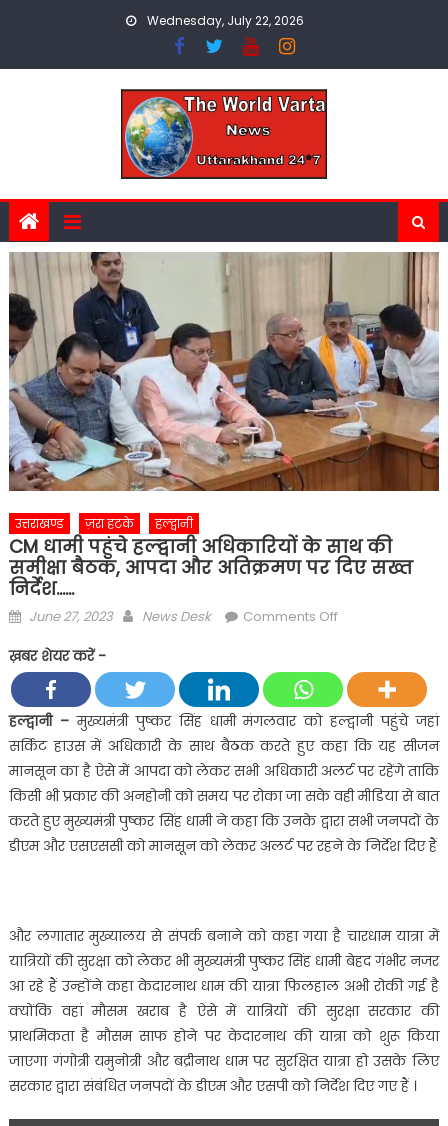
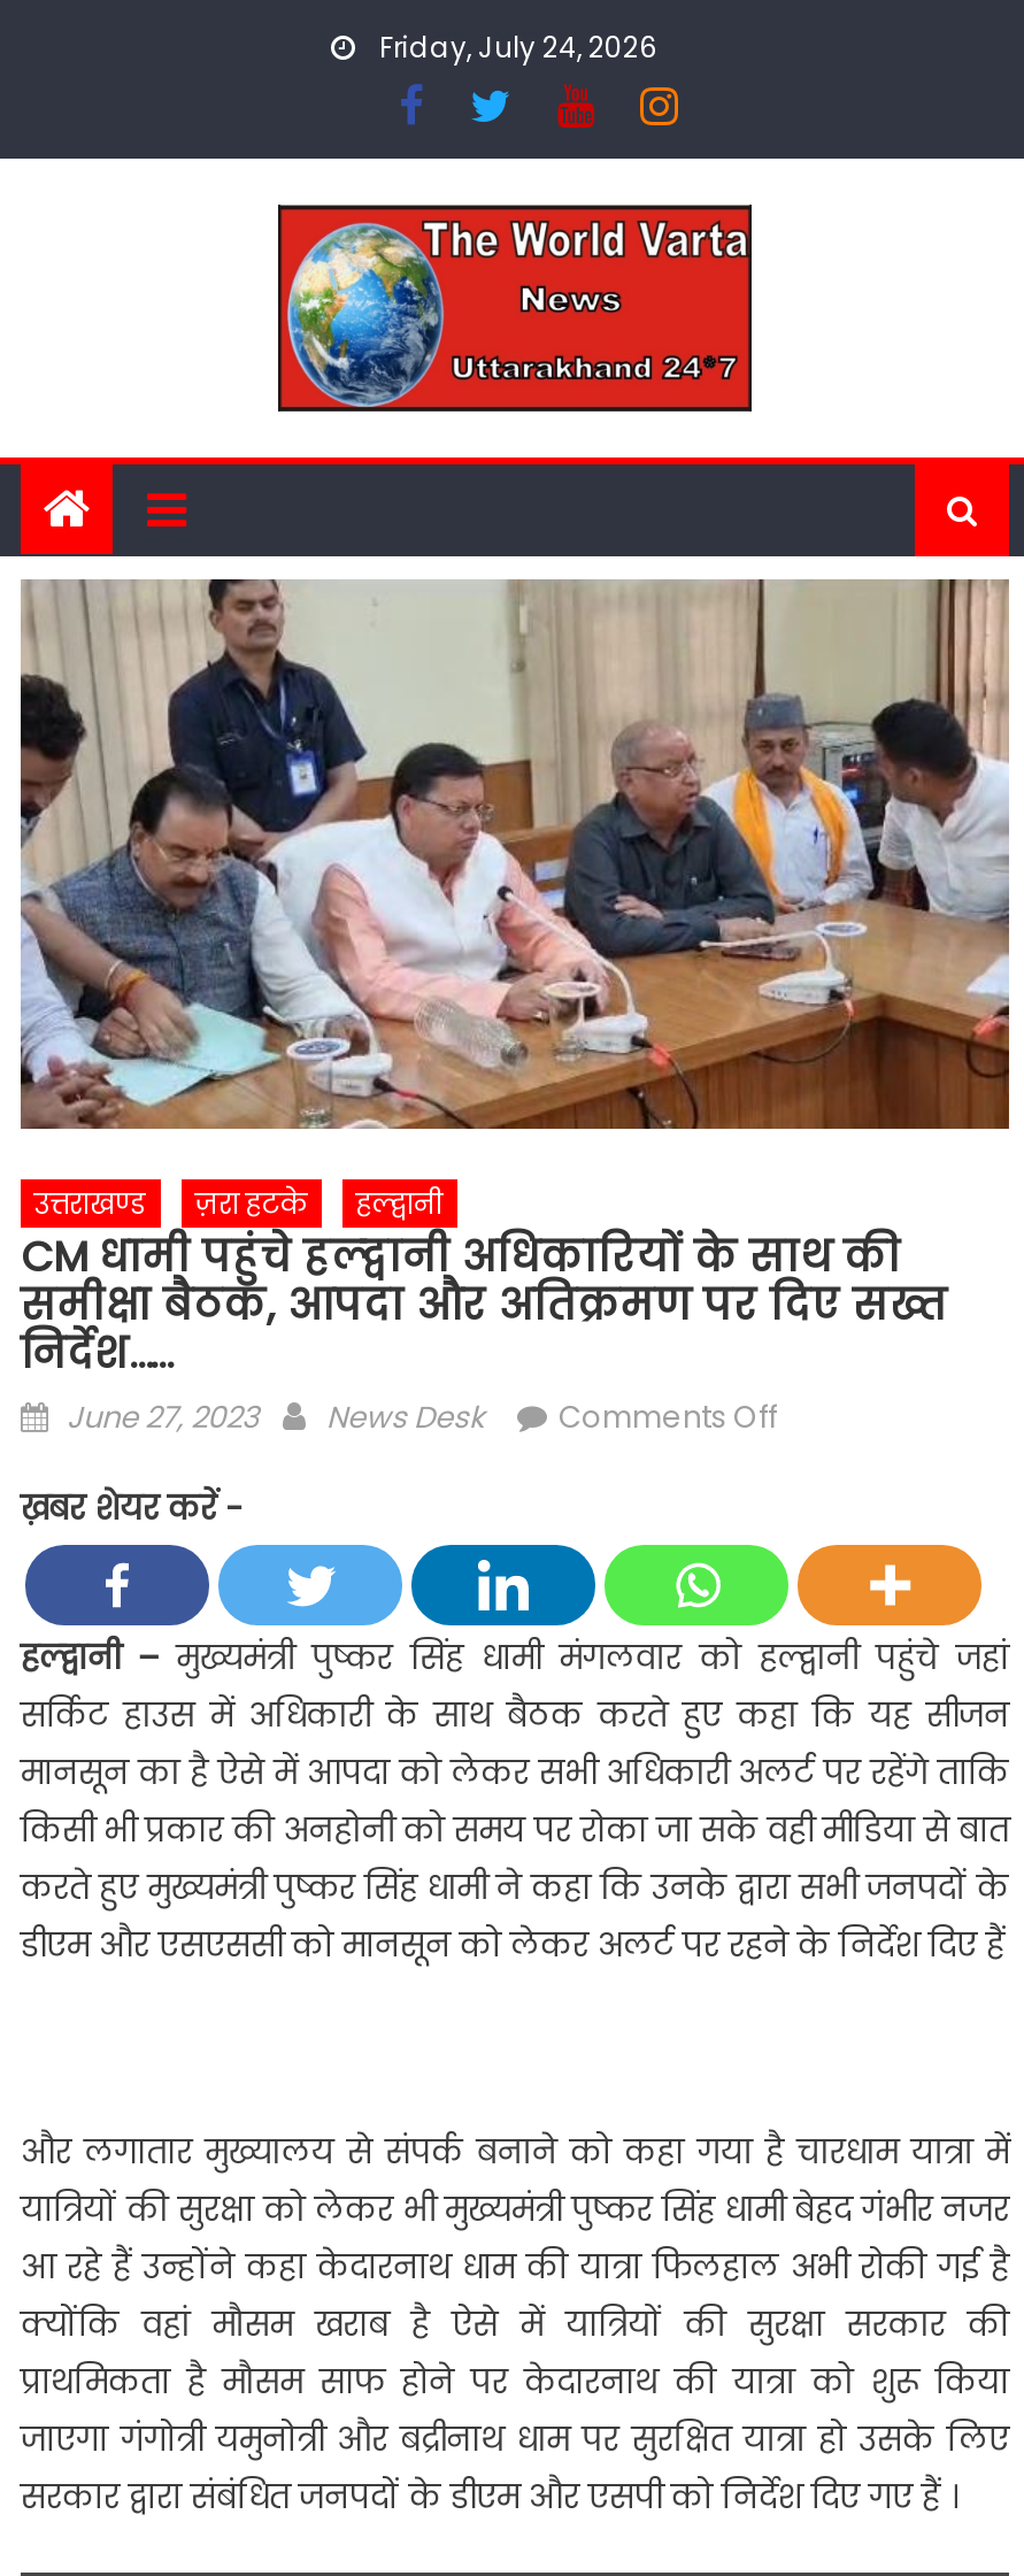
- Wednesday, July 22, 2026
+ Friday, July 24, 2026
